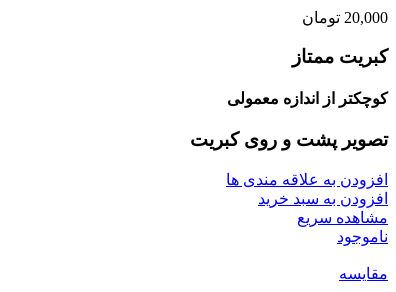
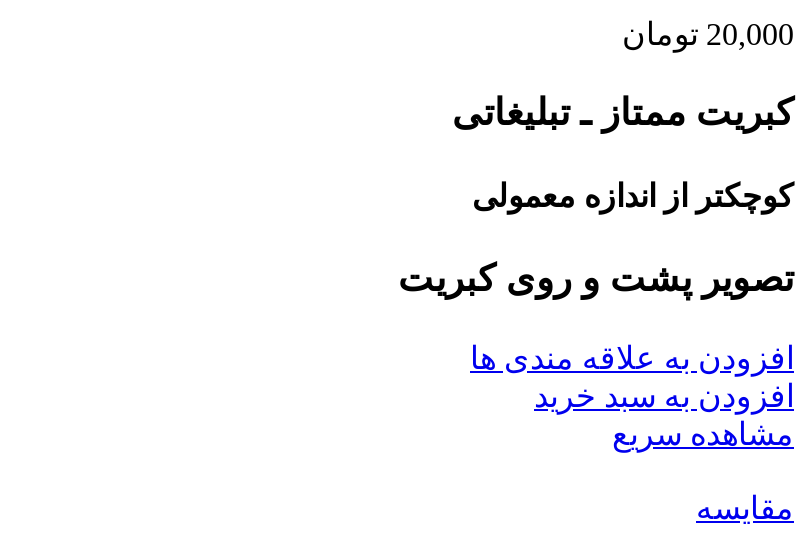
- کبریت ممتاز
+ کبریت ممتاز ـ تبلیغاتی

- ناموجود
